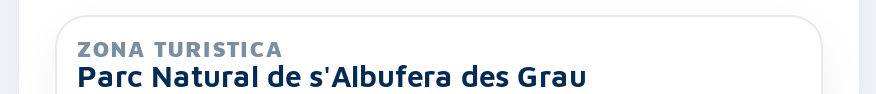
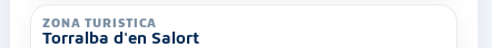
- Parc Natural de s'Albufera des Grau
+ Torralba d'en Salort
